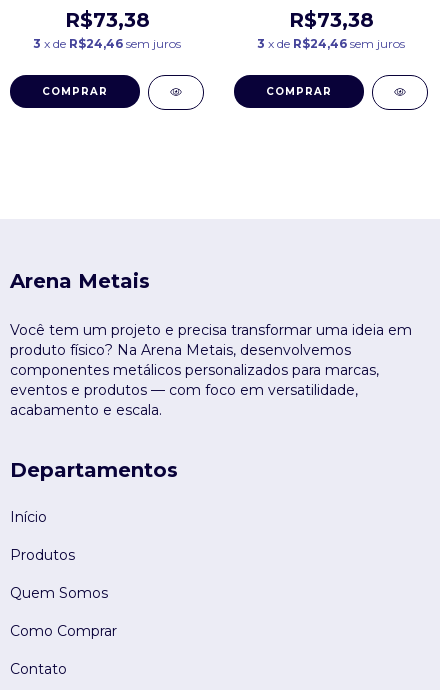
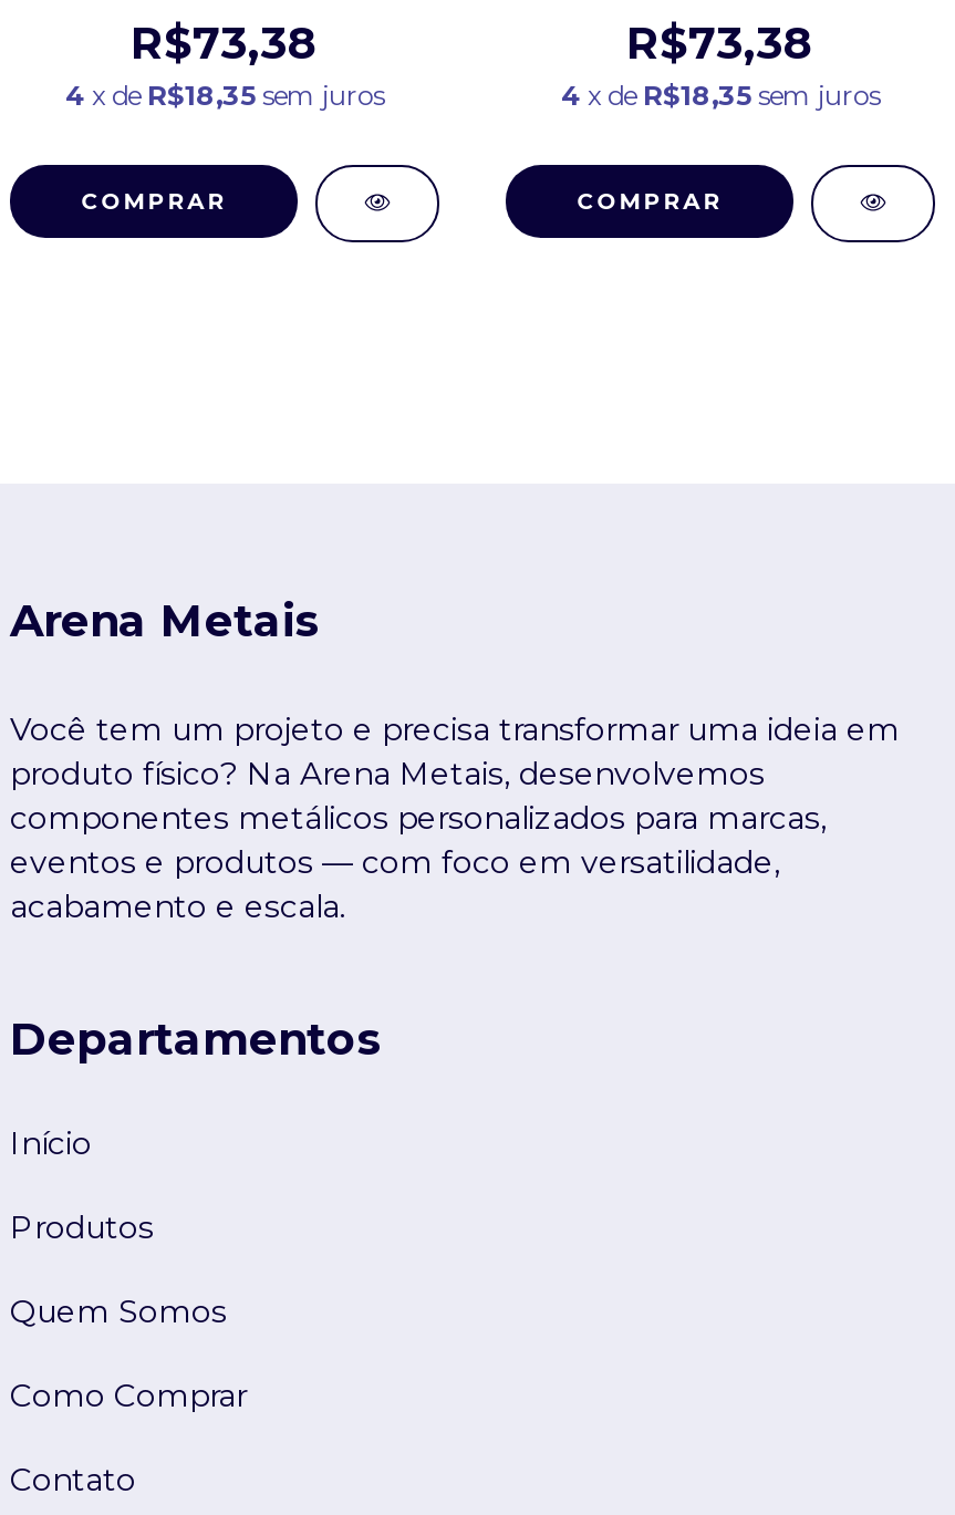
- 3 x de R$24,46 sem juros
+ 4 x de R$18,35 sem juros

- 3 x de R$24,46 sem juros
+ 4 x de R$18,35 sem juros
